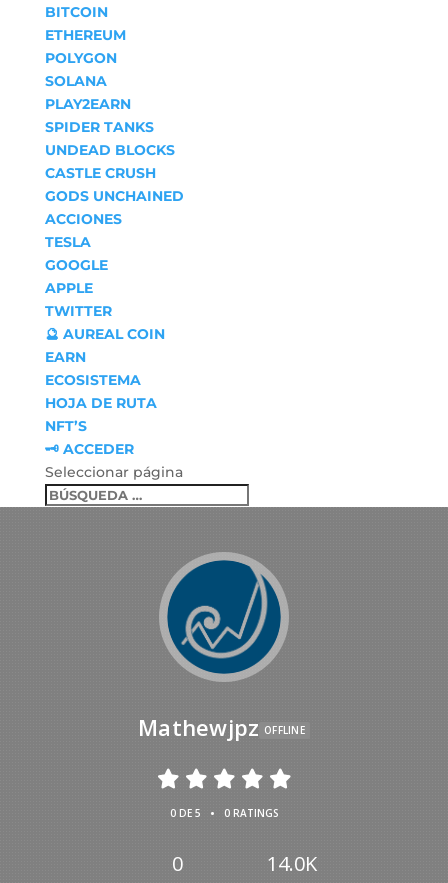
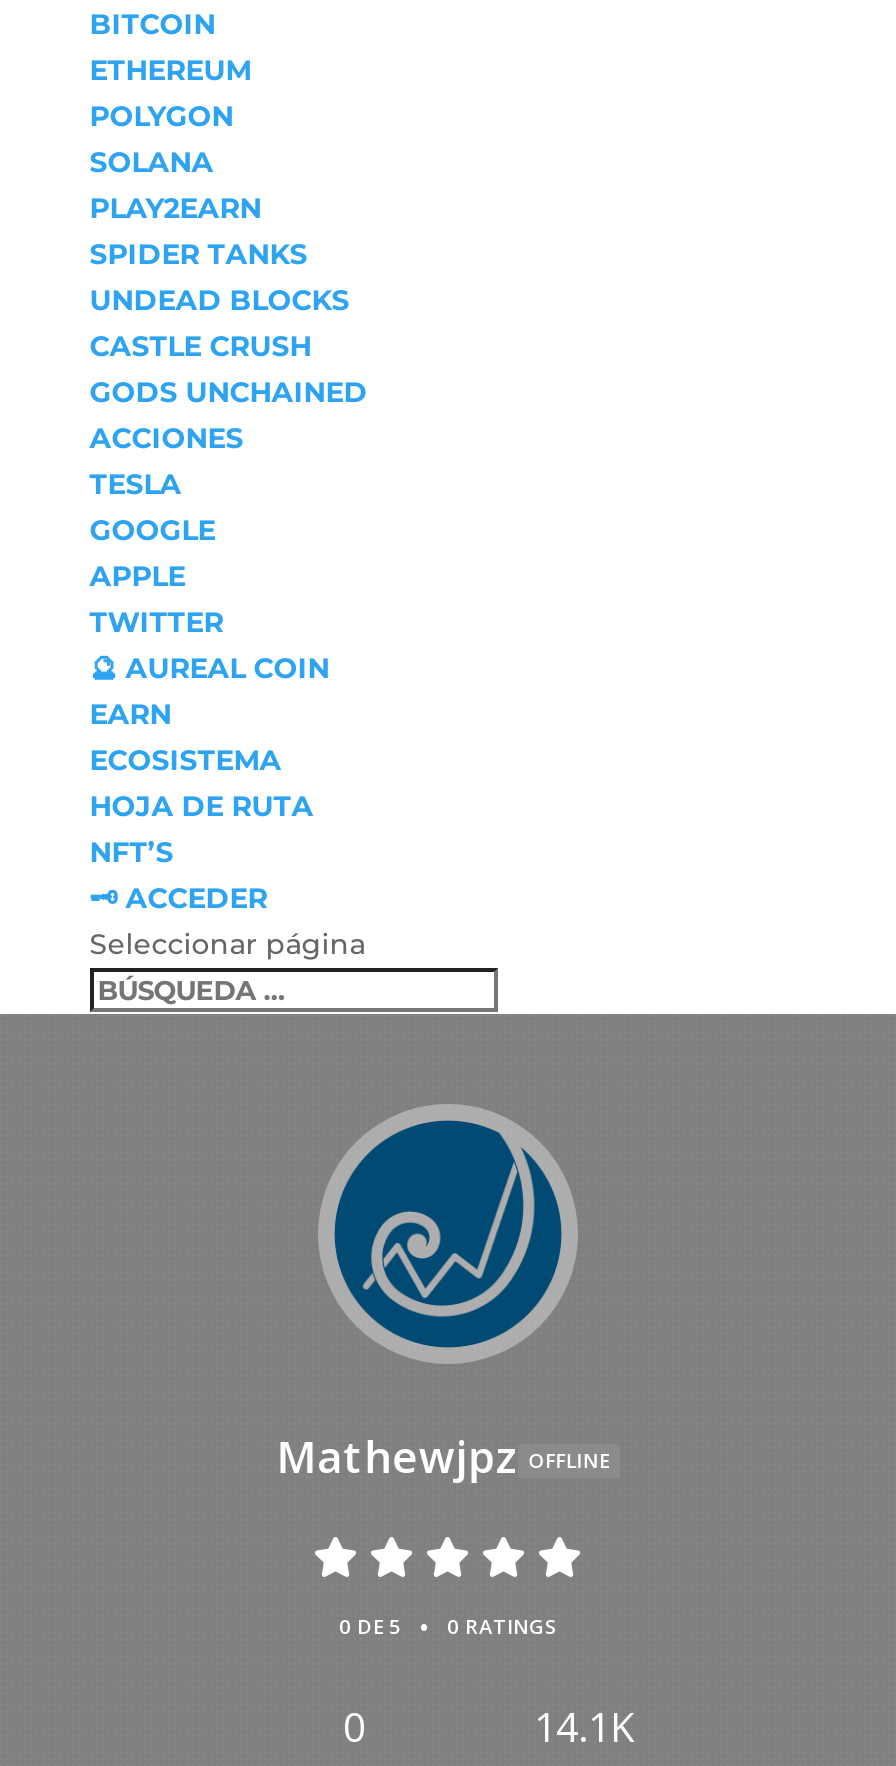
- 14.0K
+ 14.1K
